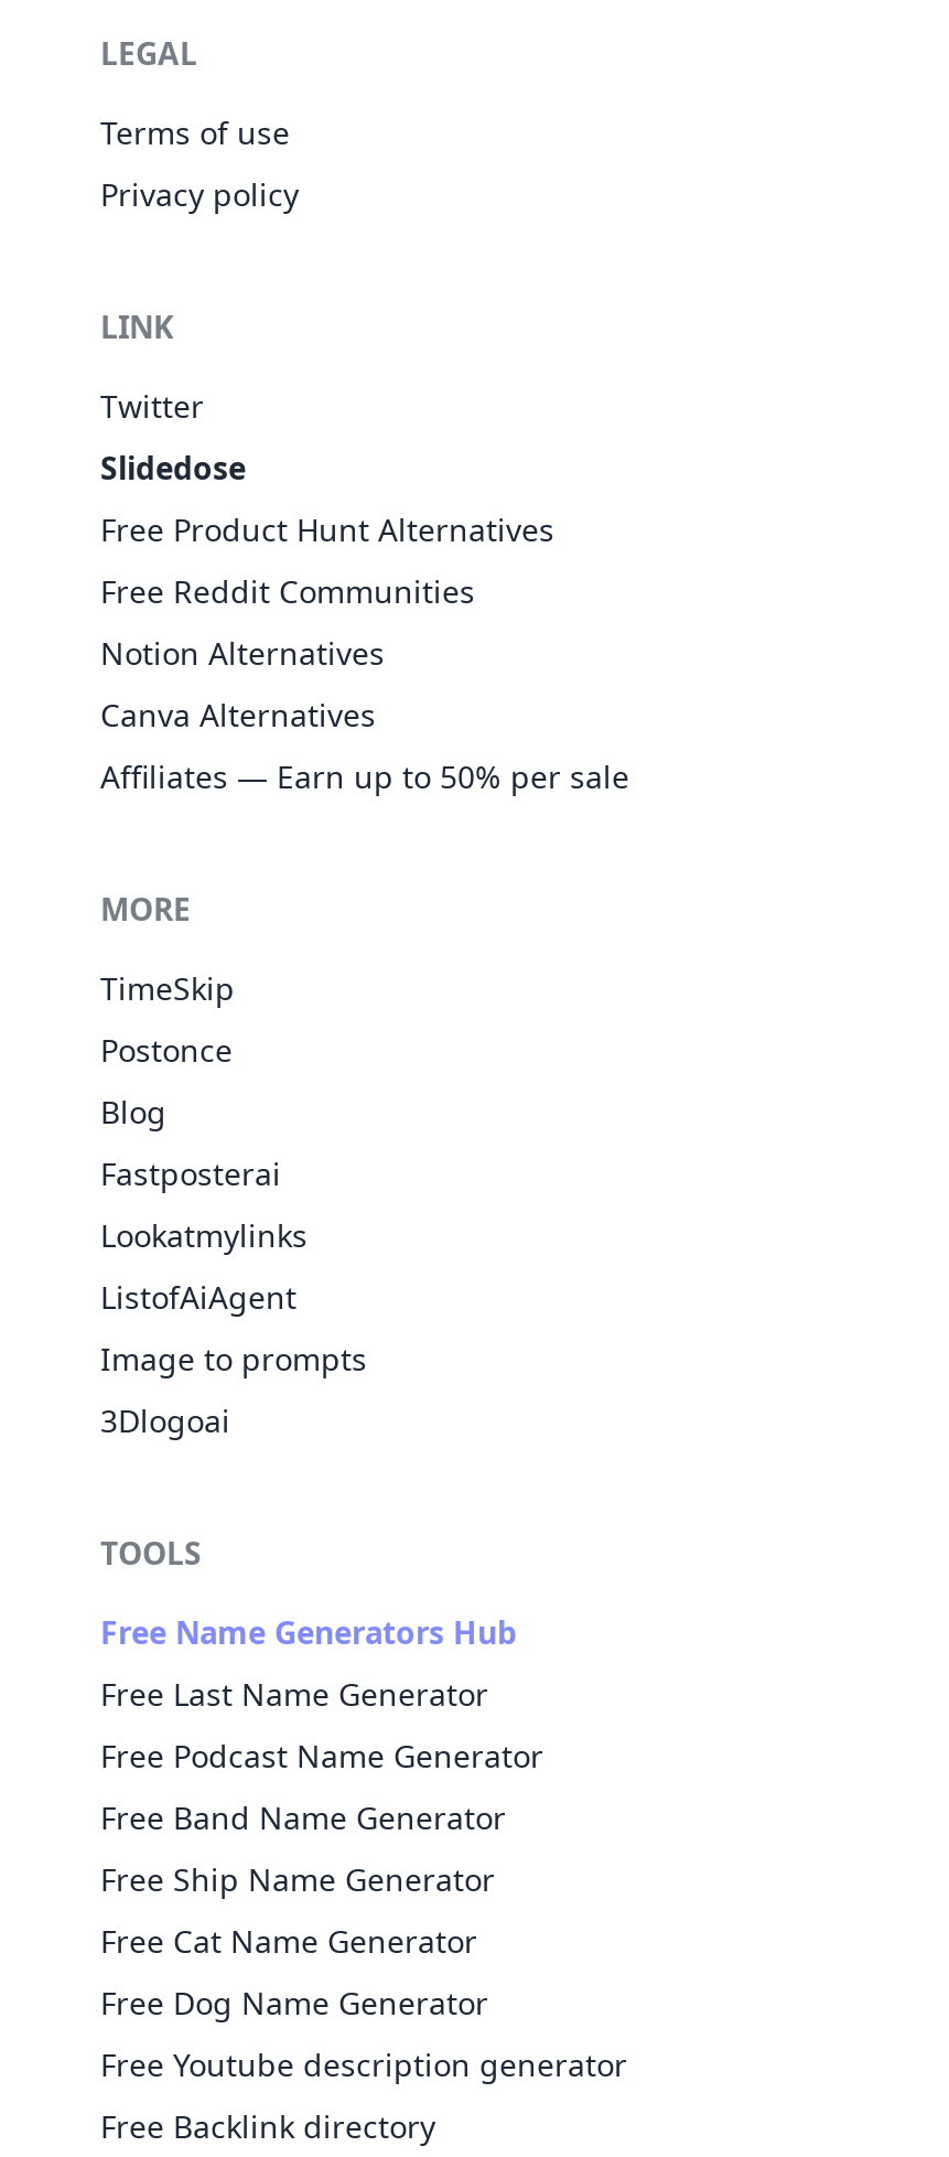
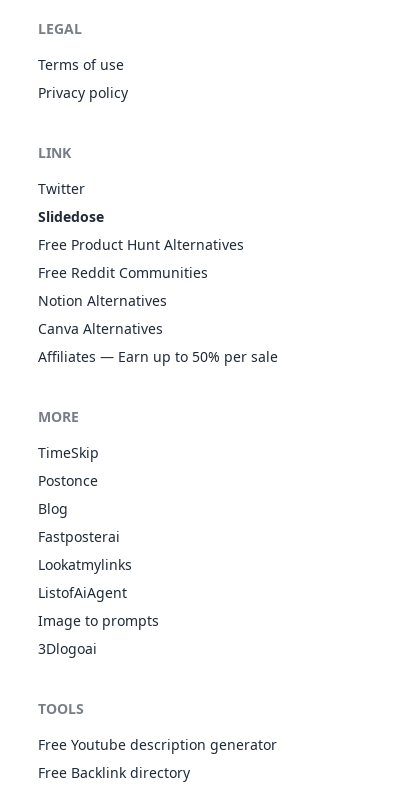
- Free Name Generators Hub
- Free Last Name Generator
- Free Podcast Name Generator
- Free Band Name Generator
- Free Ship Name Generator
- Free Cat Name Generator
- Free Dog Name Generator
